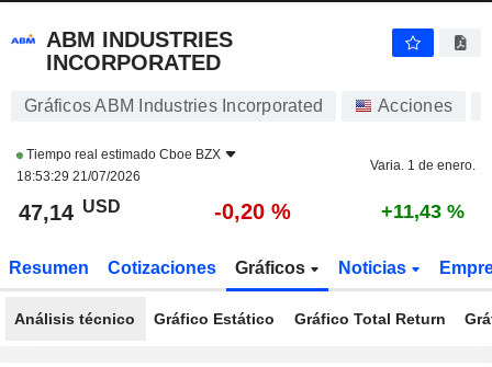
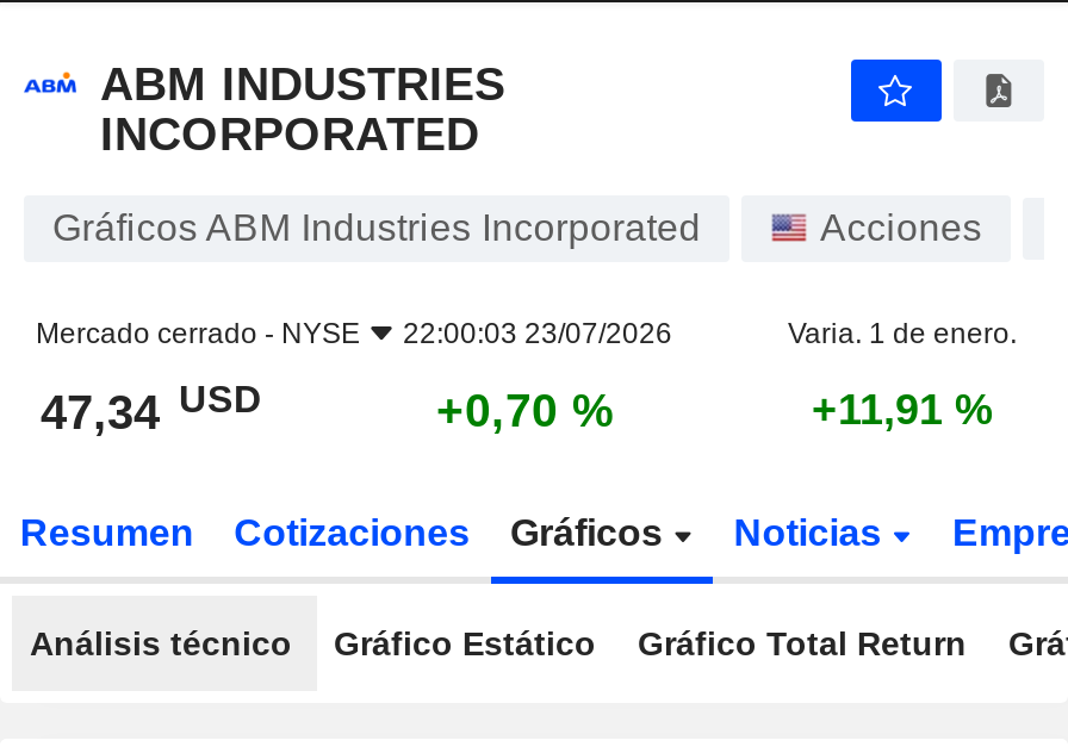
- Tiempo real estimado Cboe BZX
- 18:53:29 21/07/2026
+ Mercado cerrado - NYSE
+ 22:00:03 23/07/2026

- 47,14 USD
+ 47,34 USD

- -0,20 %
+ +0,70 %

- +11,43 %
+ +11,91 %
